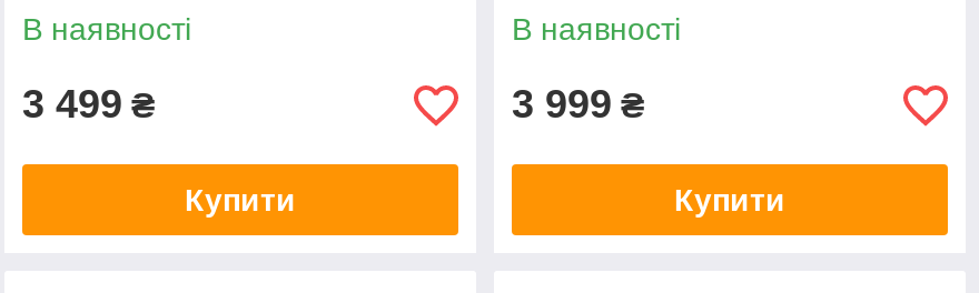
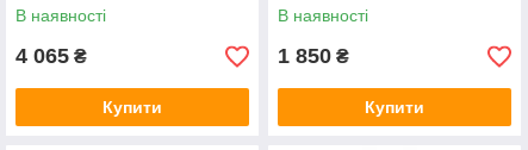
- 3 499 ₴
+ 4 065 ₴

- 3 999 ₴
+ 1 850 ₴
